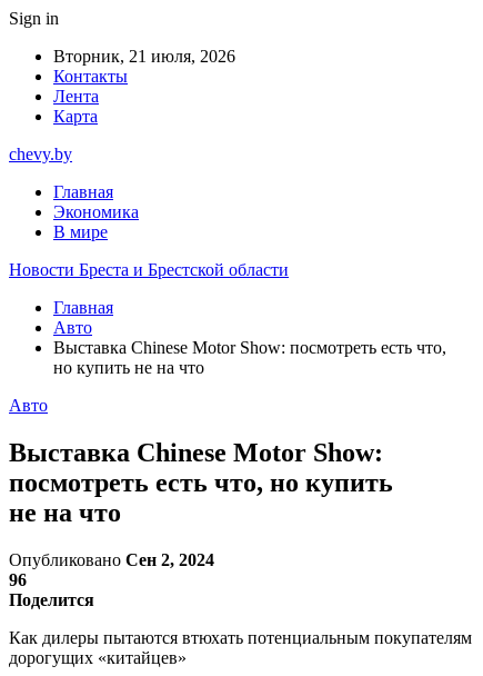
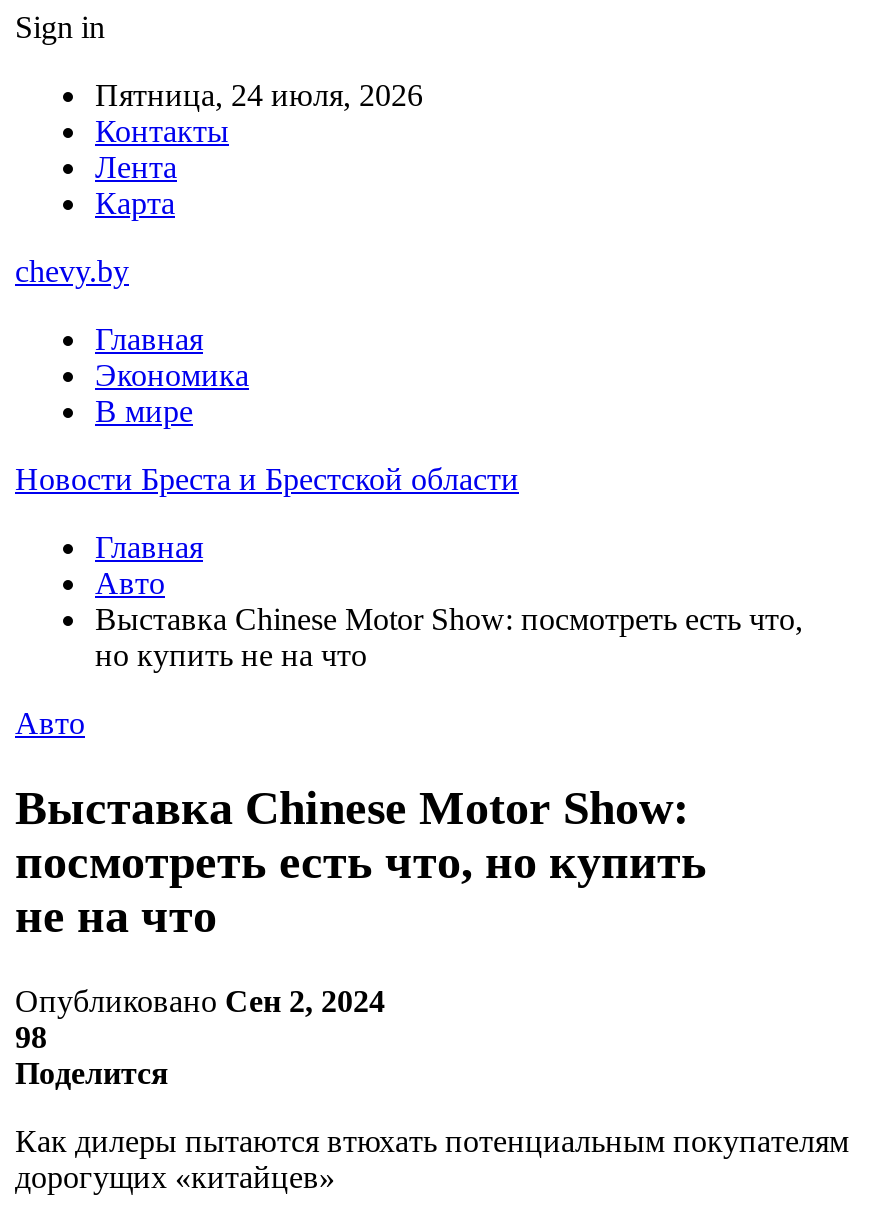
- Вторник, 21 июля, 2026
+ Пятница, 24 июля, 2026

- 96
+ 98
